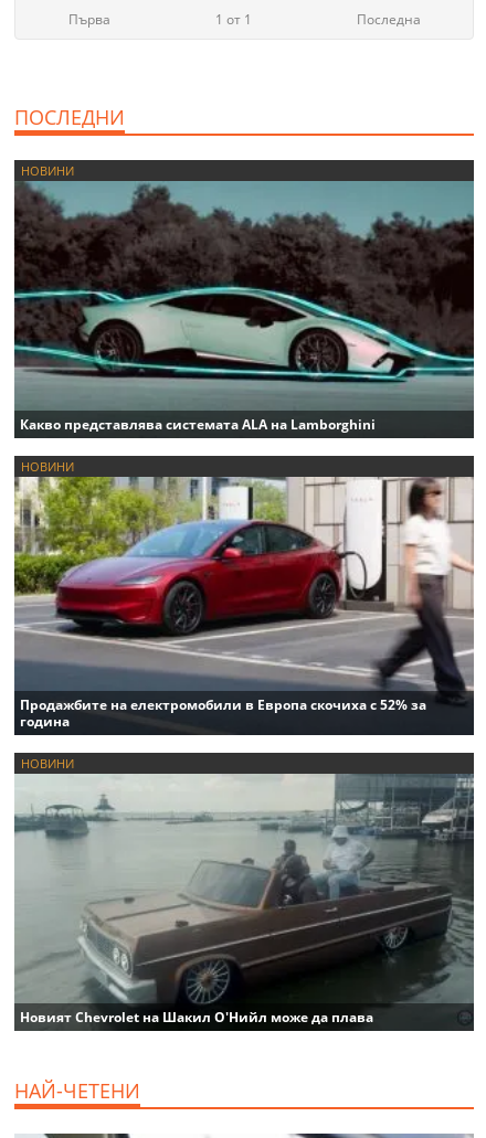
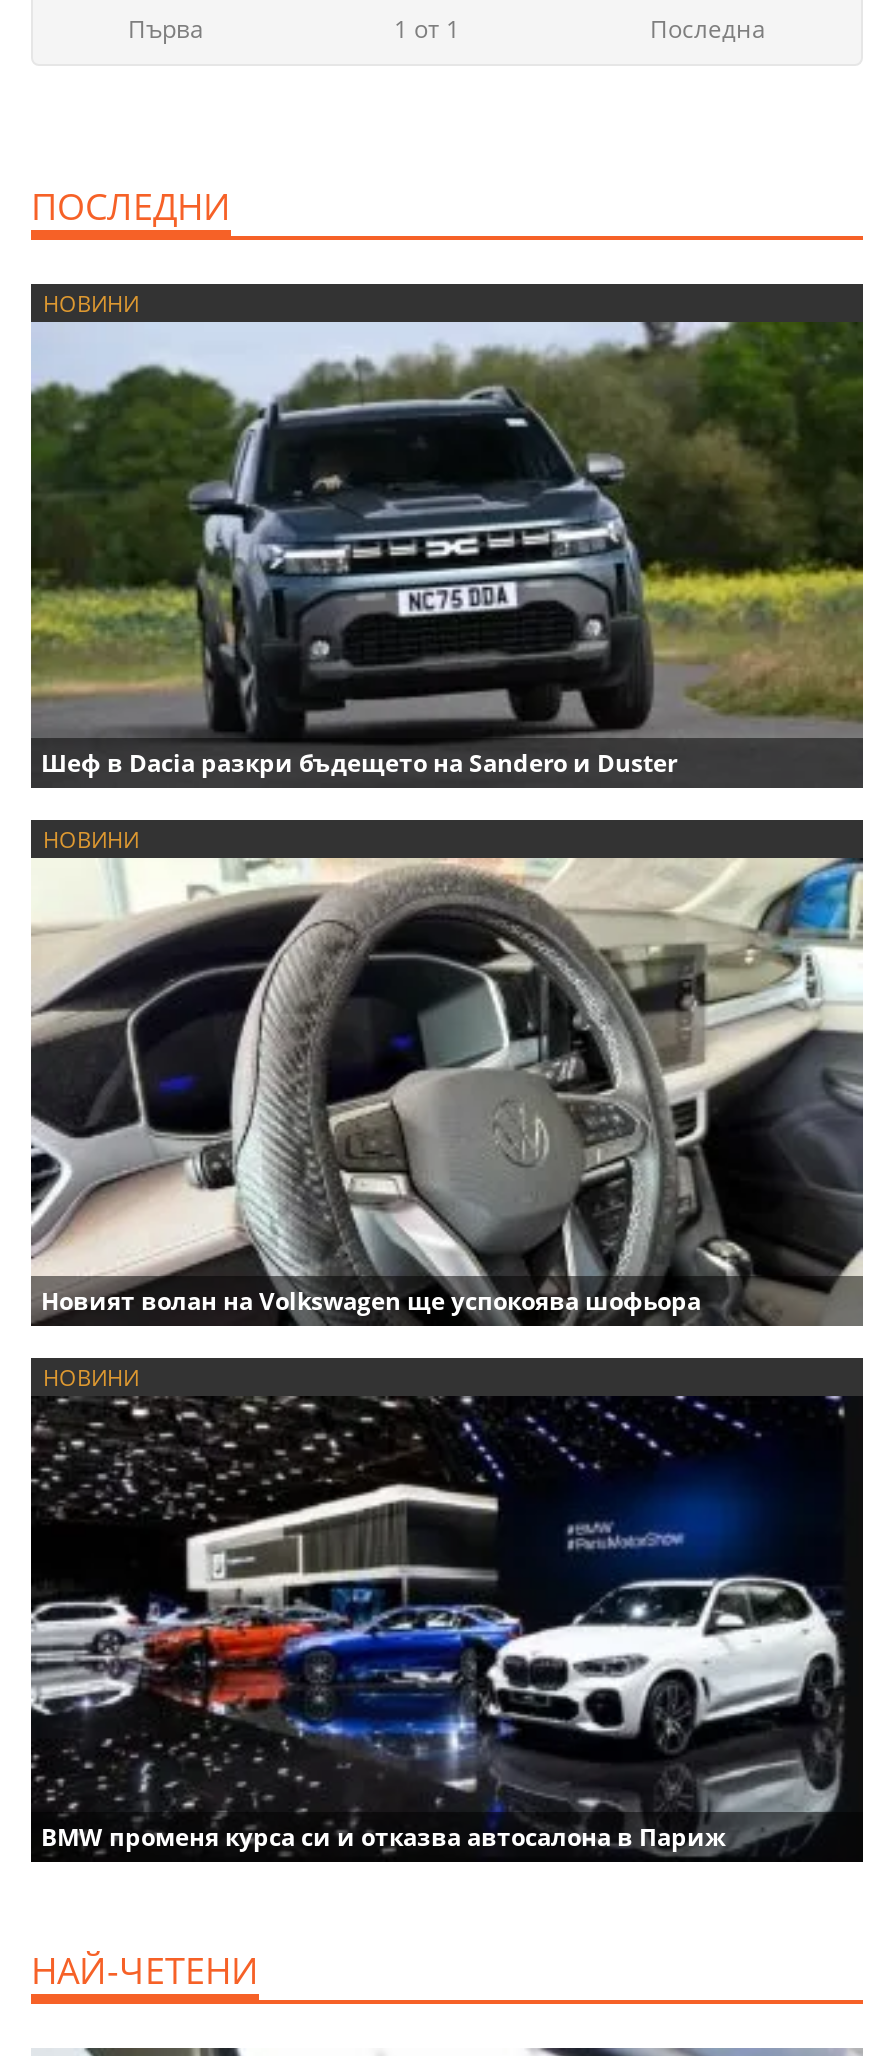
- [image]
- Какво представлява системата ALA на Lamborghini
+ [image]
+ Шеф в Dacia разкри бъдещето на Sandero и Duster

- [image]
- Продажбите на електромобили в Европа скочиха с 52% за
- година
+ [image]
+ Новият волан на Volkswagen ще успокоява шофьора

- [image]
- Новият Chevrolet на Шакил О'Нийл може да плава
+ [image]
+ BMW променя курса си и отказва автосалона в Париж
